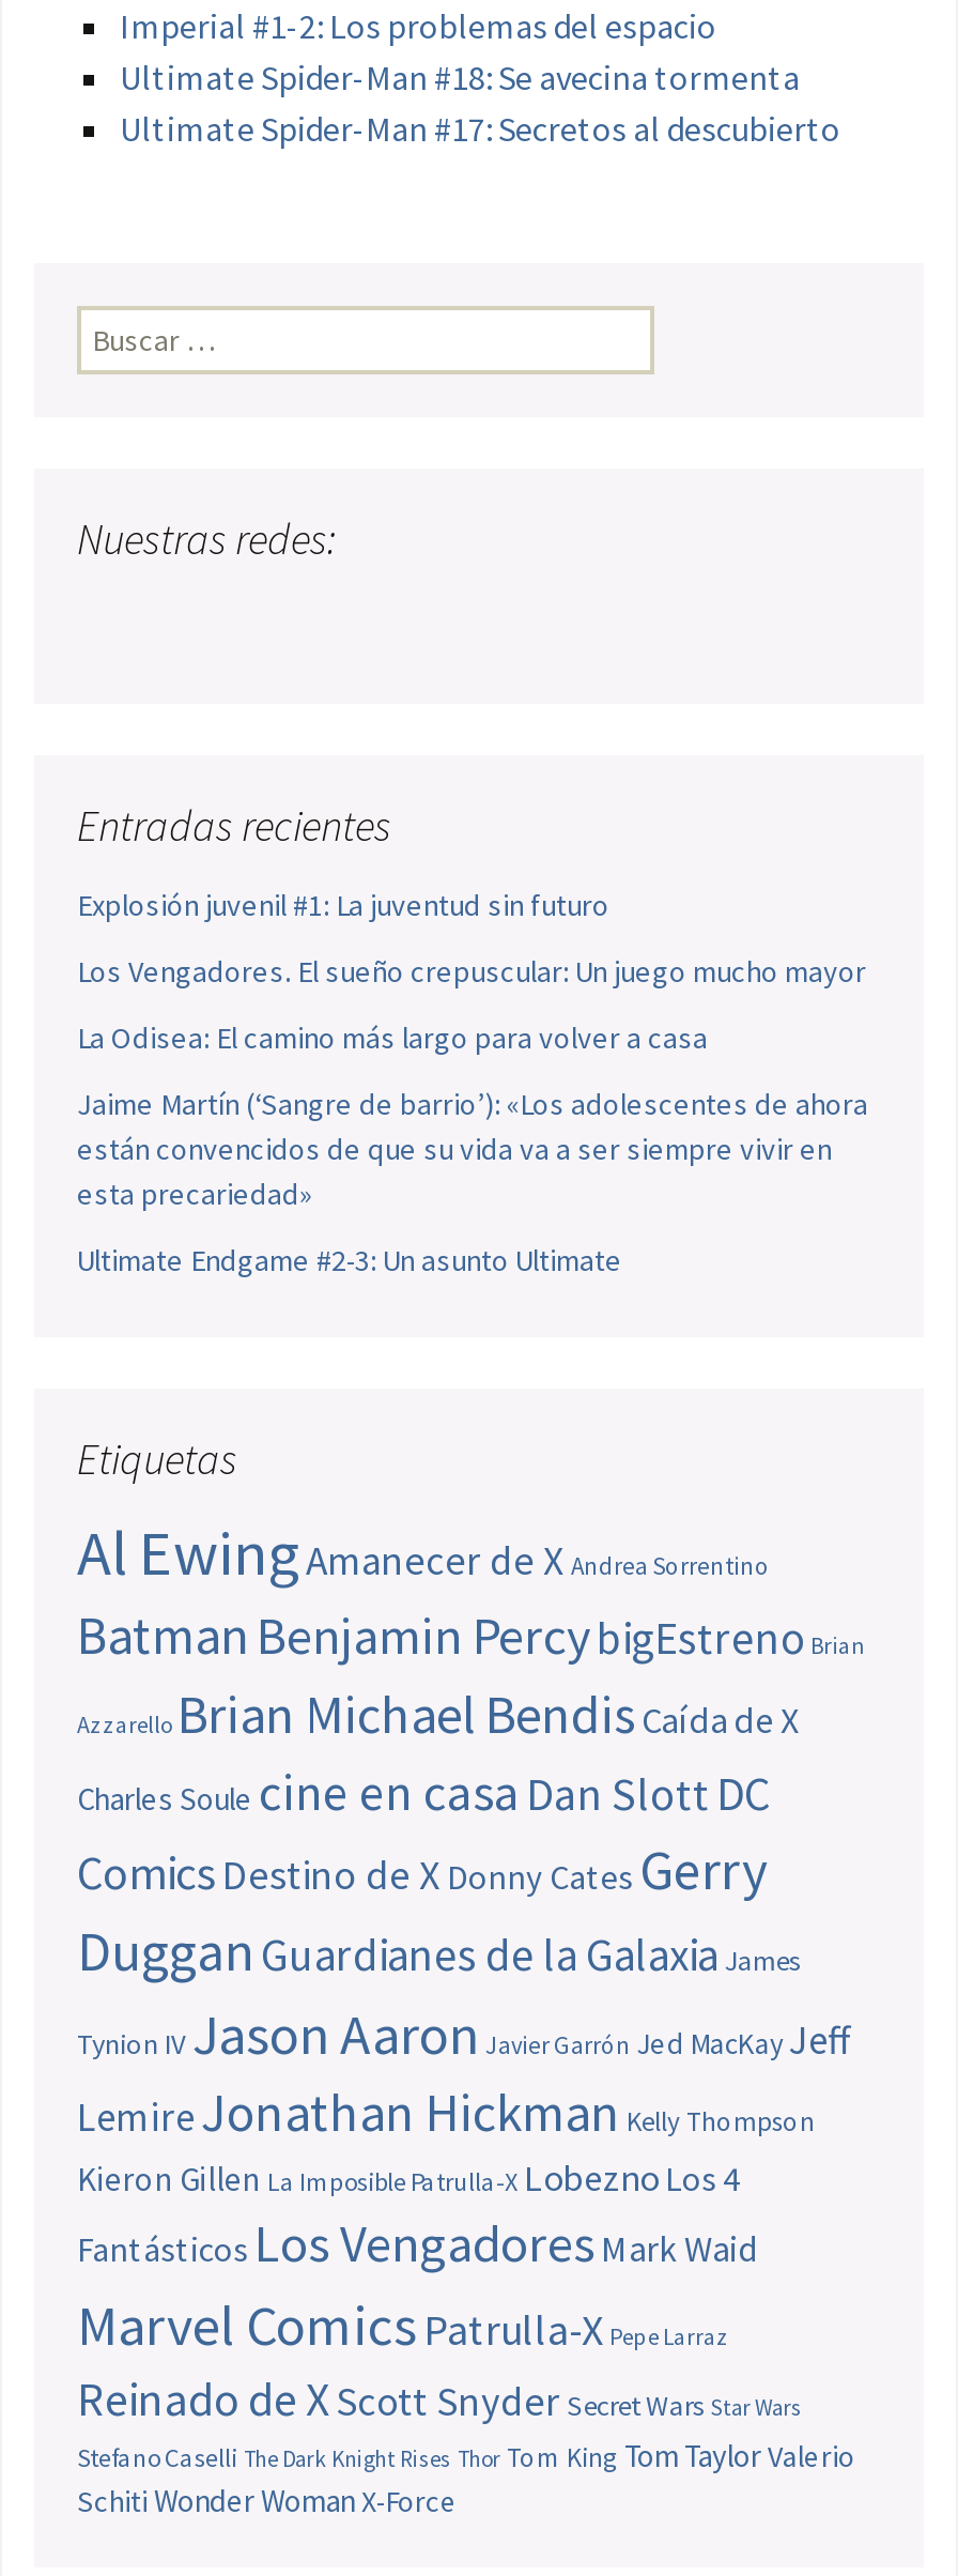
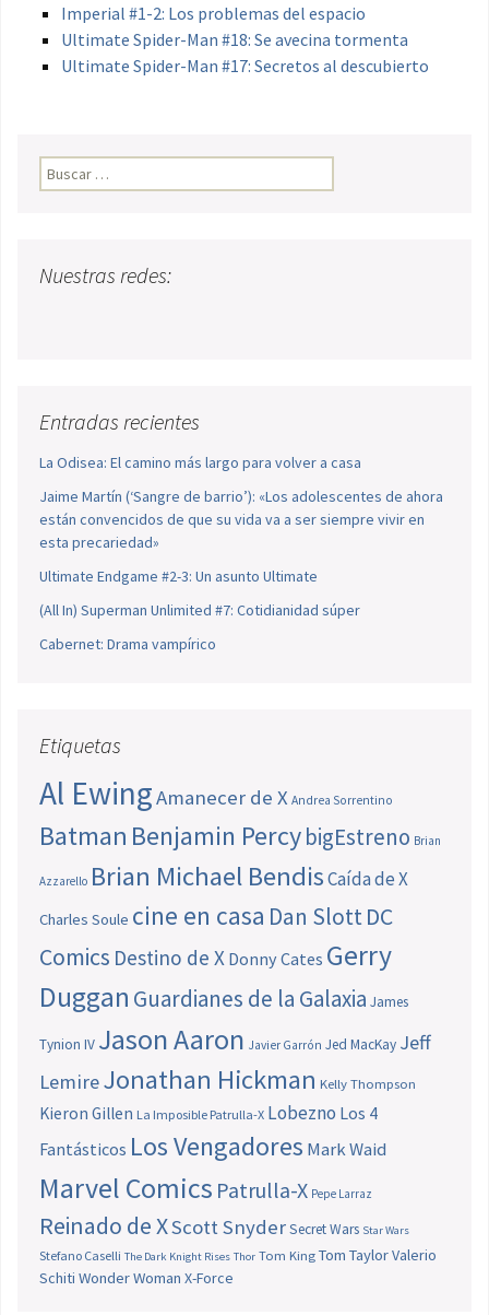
- Explosión juvenil #1: La juventud sin futuro
- Los Vengadores. El sueño crepuscular: Un juego mucho mayor

moved up: La Odisea: El camino más largo para volver a casa | Jaime Martín (‘Sangre de barrio’): «Los adolescentes de ahora | están convencidos de que su vida va a ser siempre vivir en | esta precariedad» | Ultimate Endgame #2-3: Un asunto Ultimate

+ (All In) Superman Unlimited #7: Cotidianidad súper
+ Cabernet: Drama vampírico
